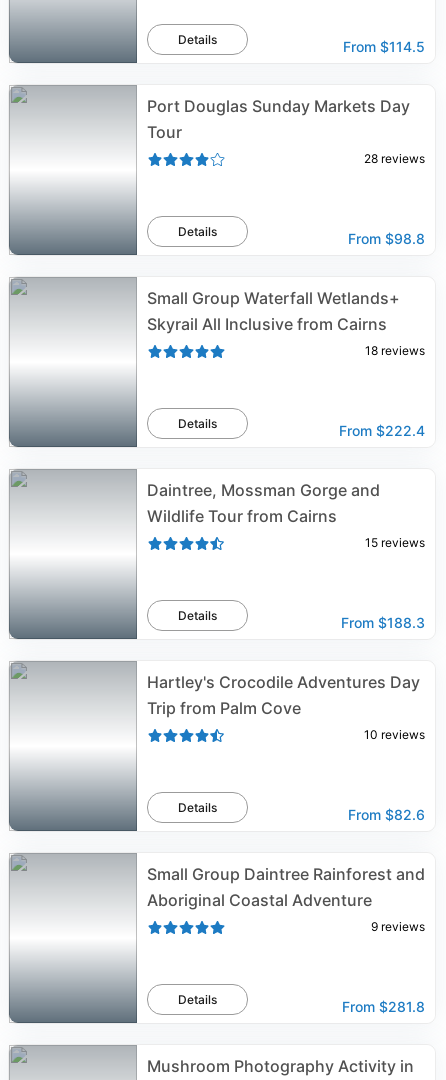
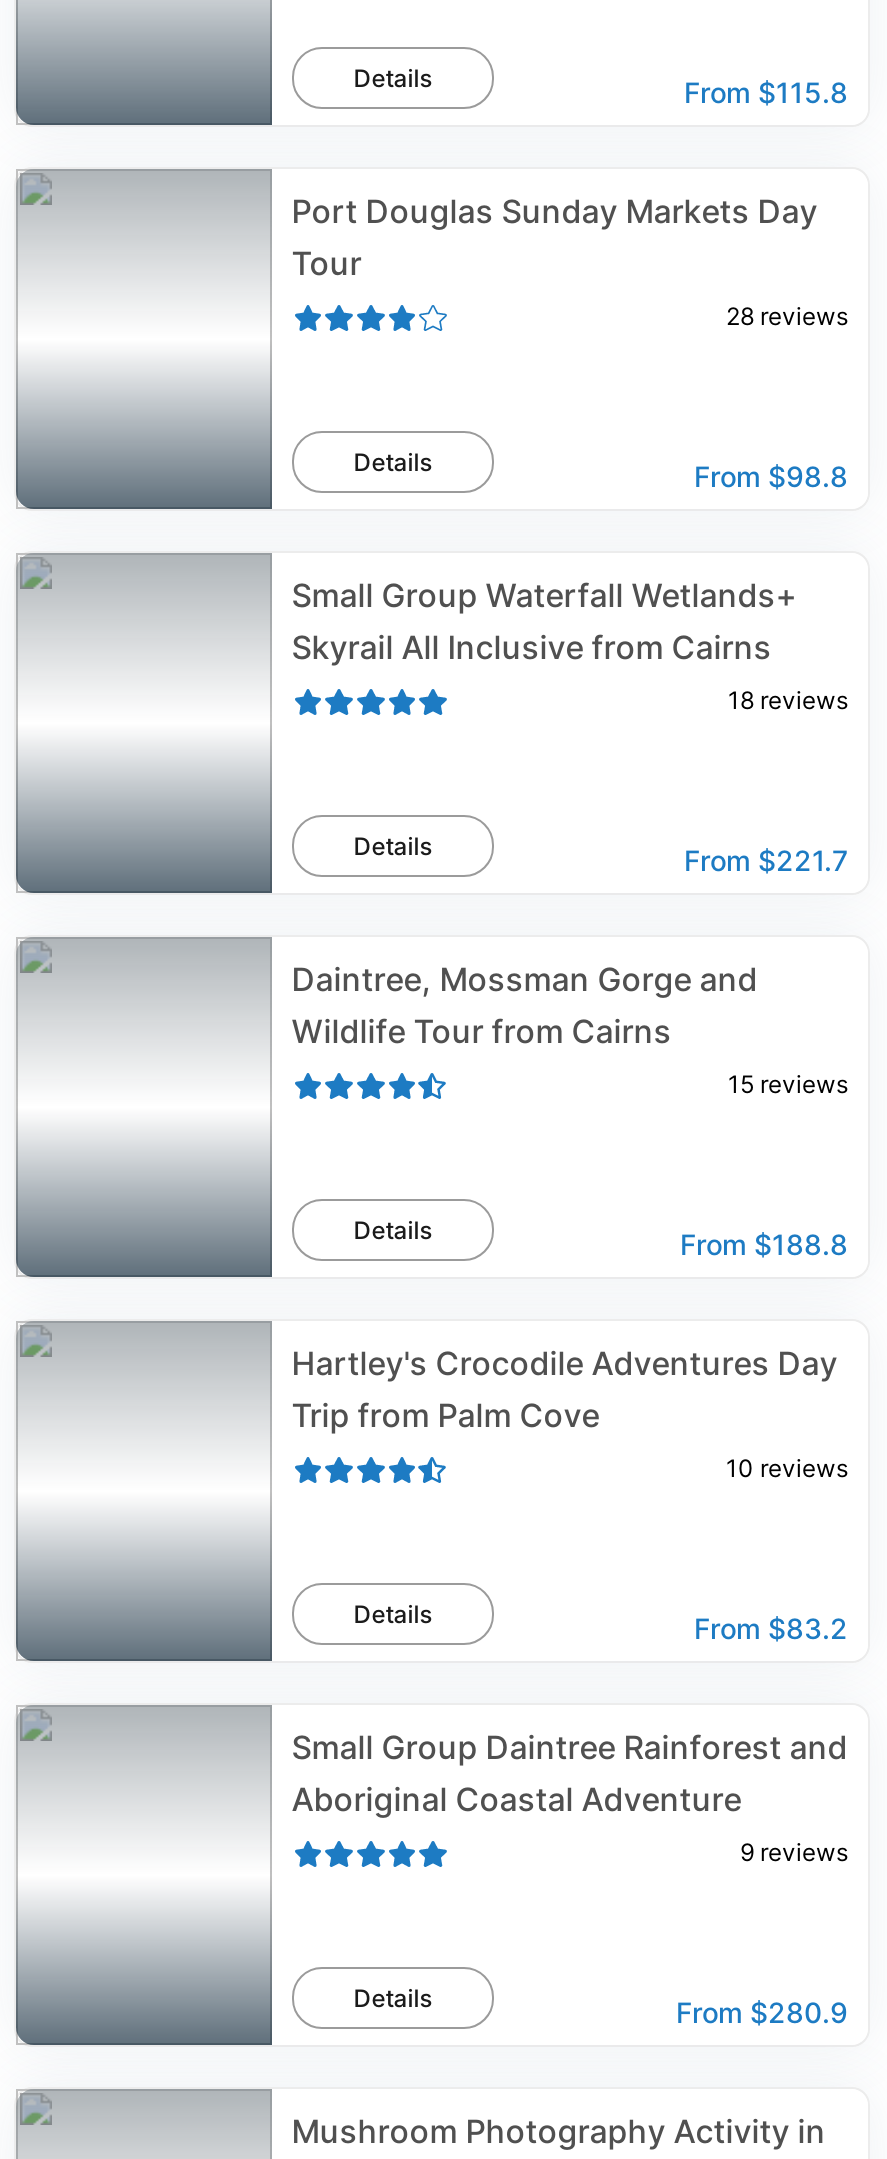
- From $114.5
+ From $115.8

- From $222.4
+ From $221.7

- From $188.3
+ From $188.8

- From $82.6
+ From $83.2

- From $281.8
+ From $280.9
